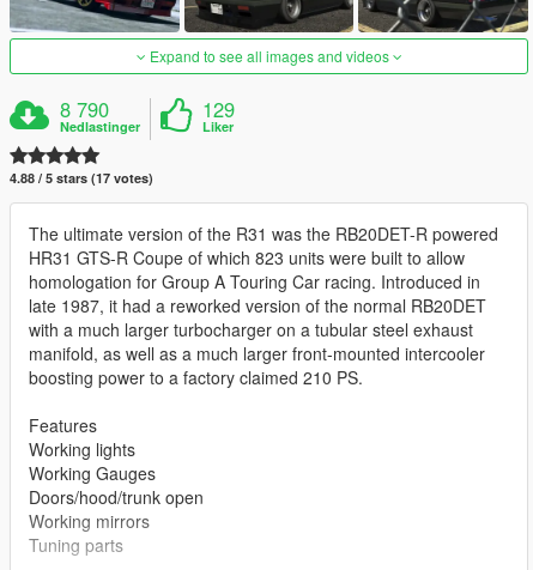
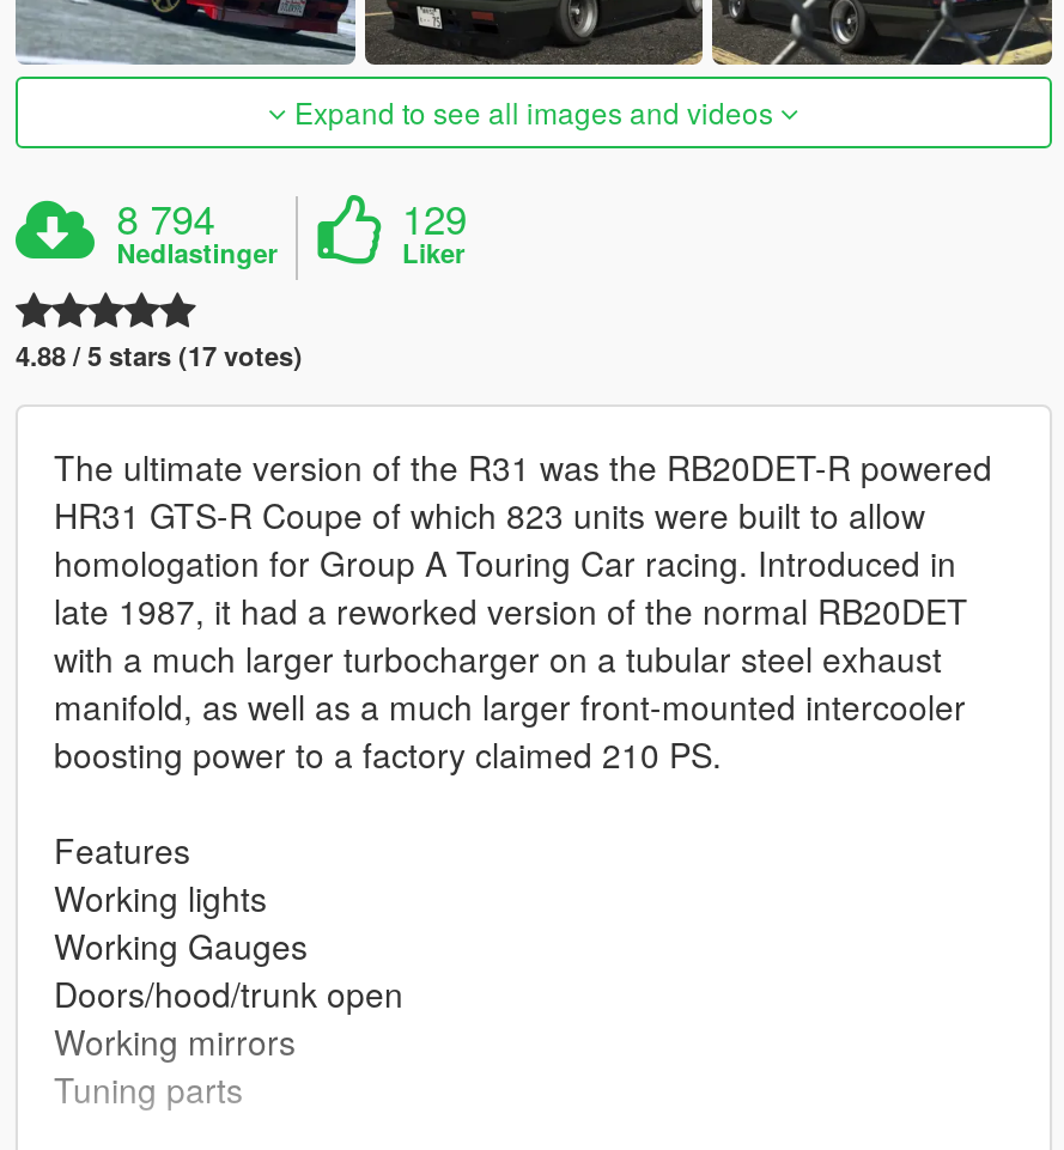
- 8 790
+ 8 794
